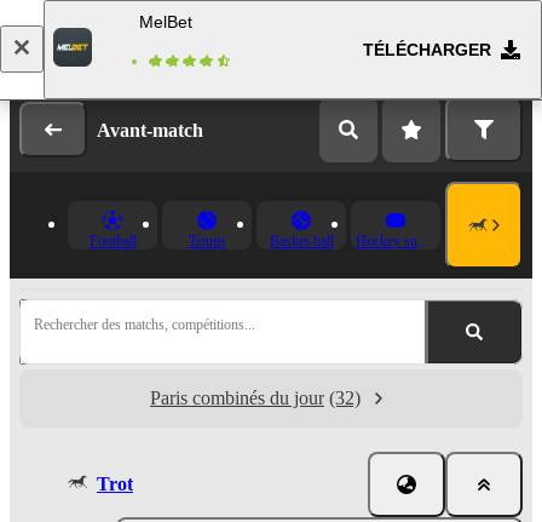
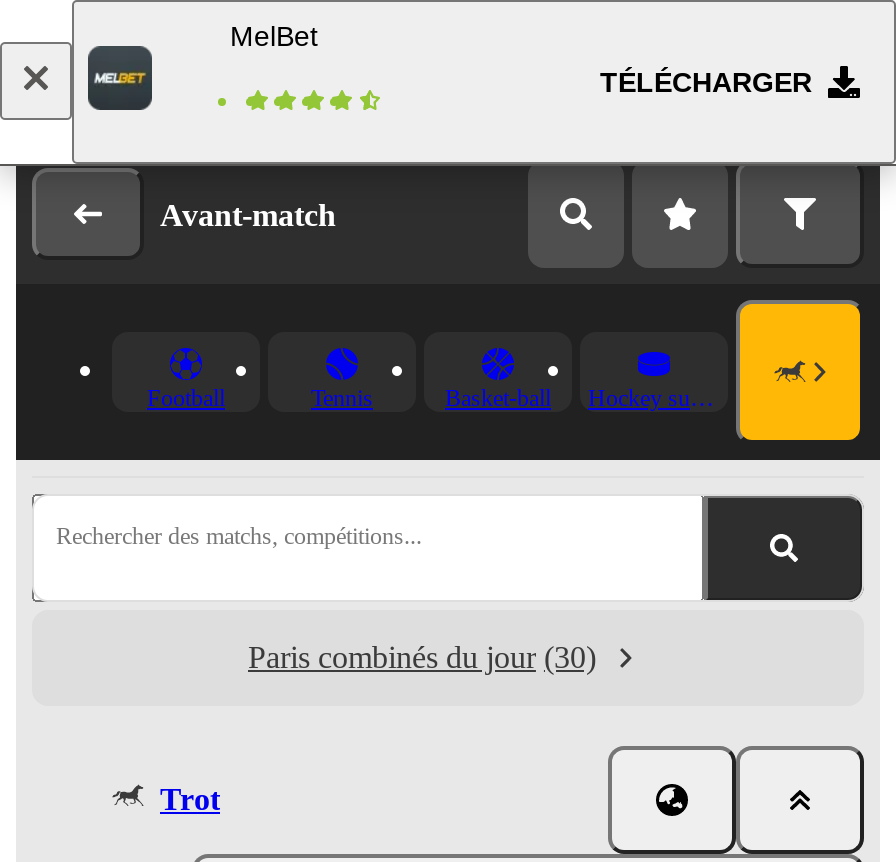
- Paris combinés du jour (32)
+ Paris combinés du jour (30)
